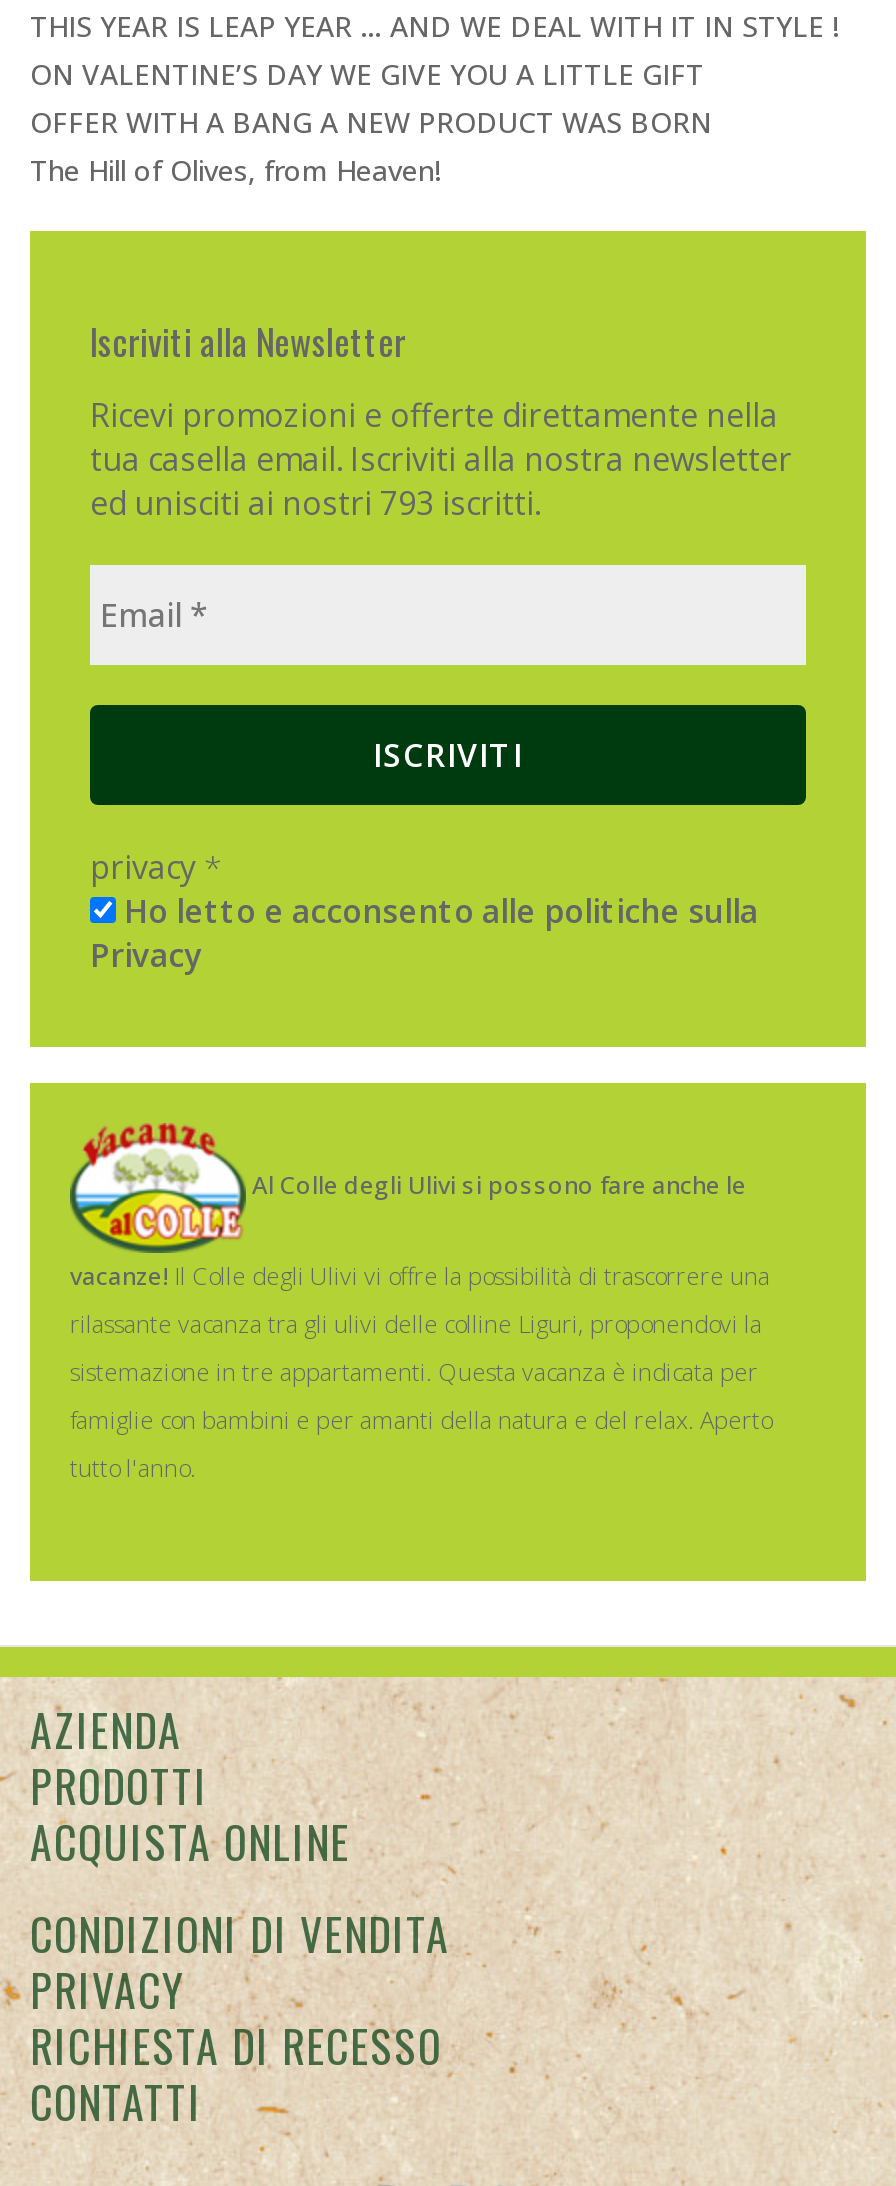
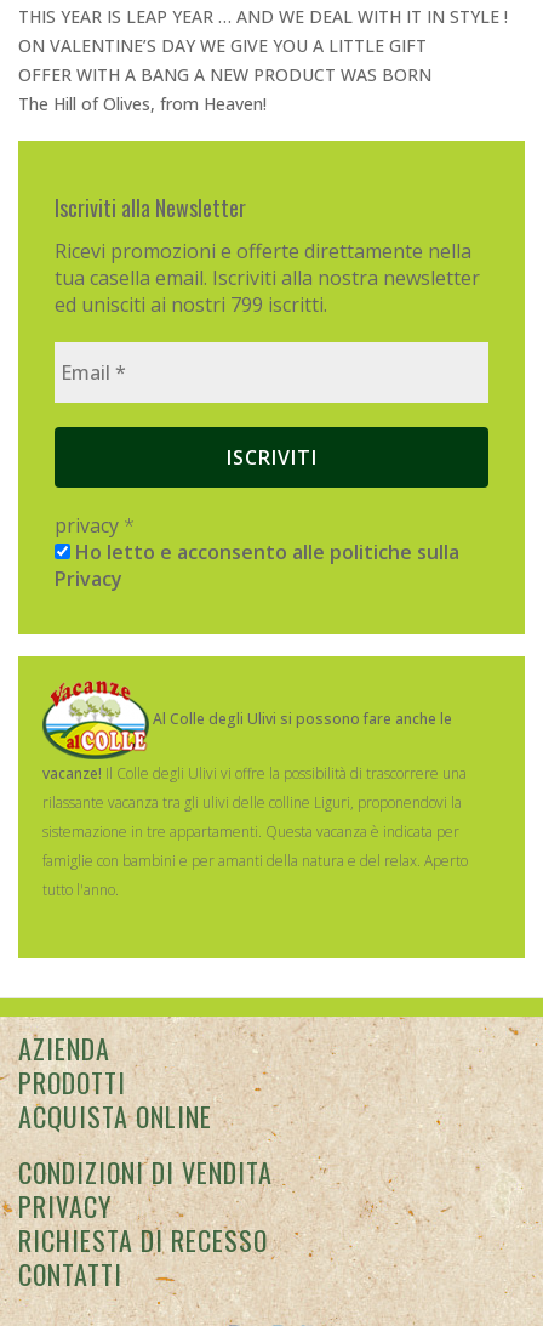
- ed unisciti ai nostri 793 iscritti.
+ ed unisciti ai nostri 799 iscritti.
